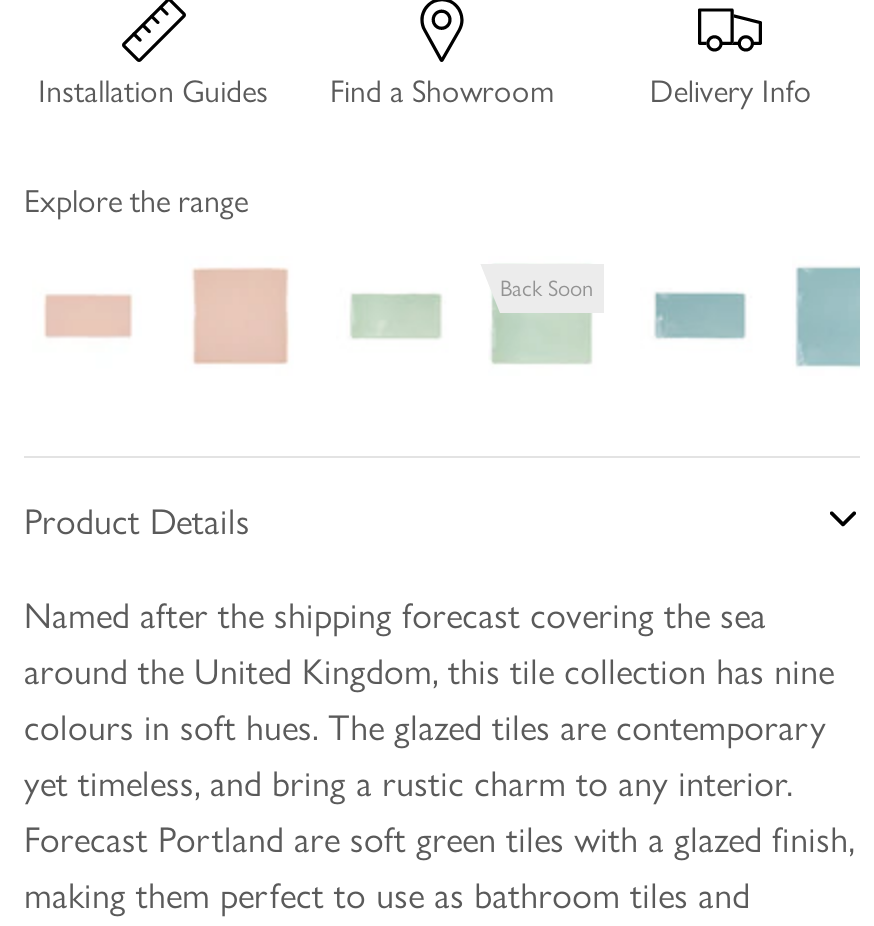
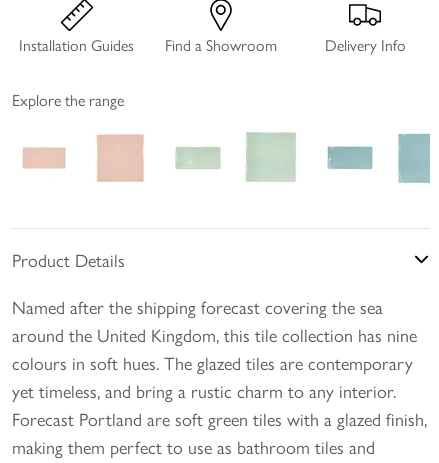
- Back Soon
